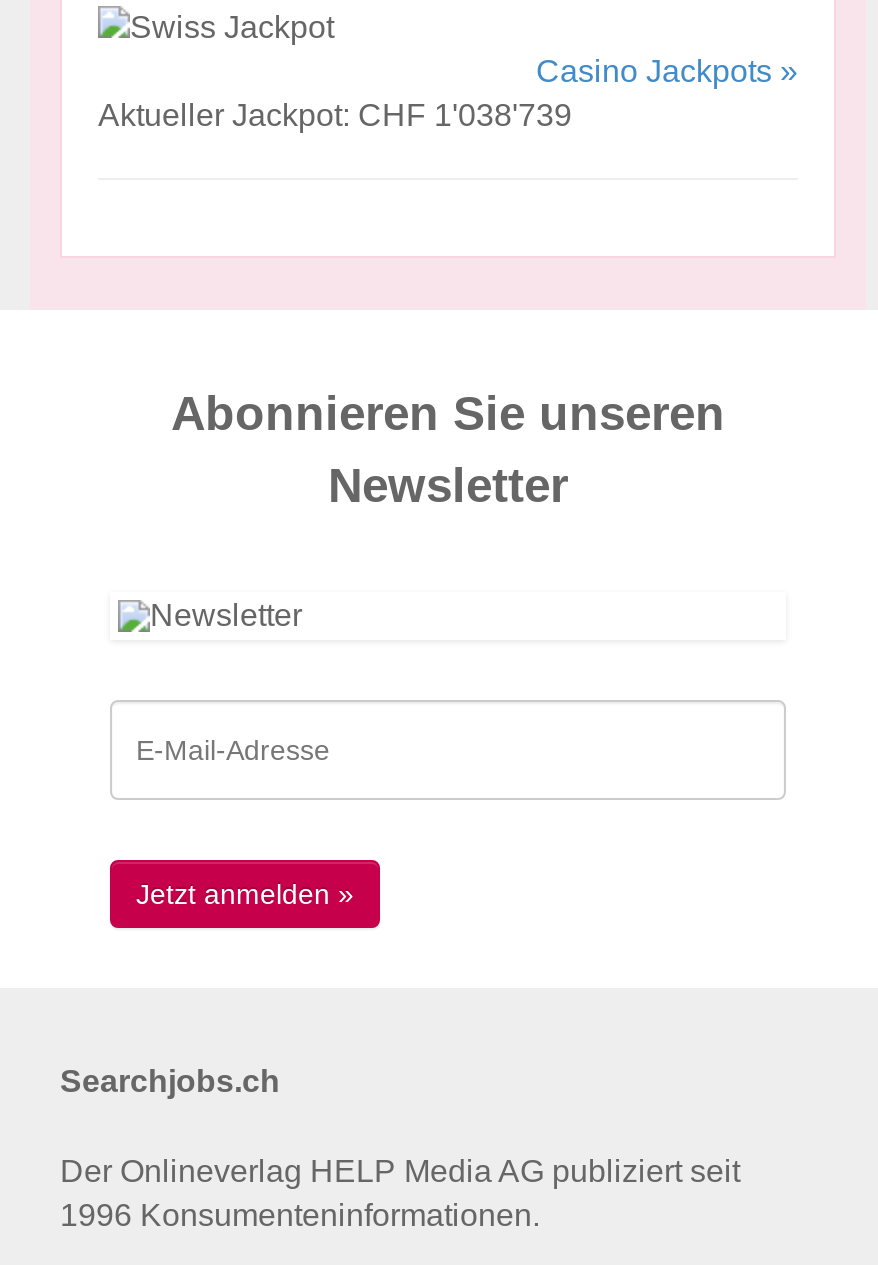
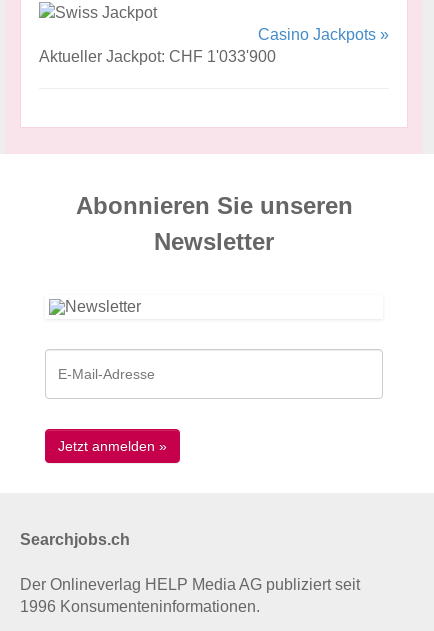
- Aktueller Jackpot: CHF 1'038'739
+ Aktueller Jackpot: CHF 1'033'900
